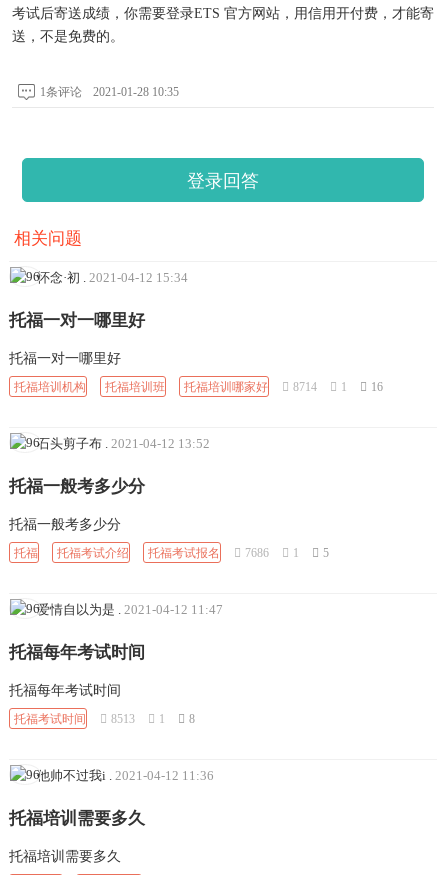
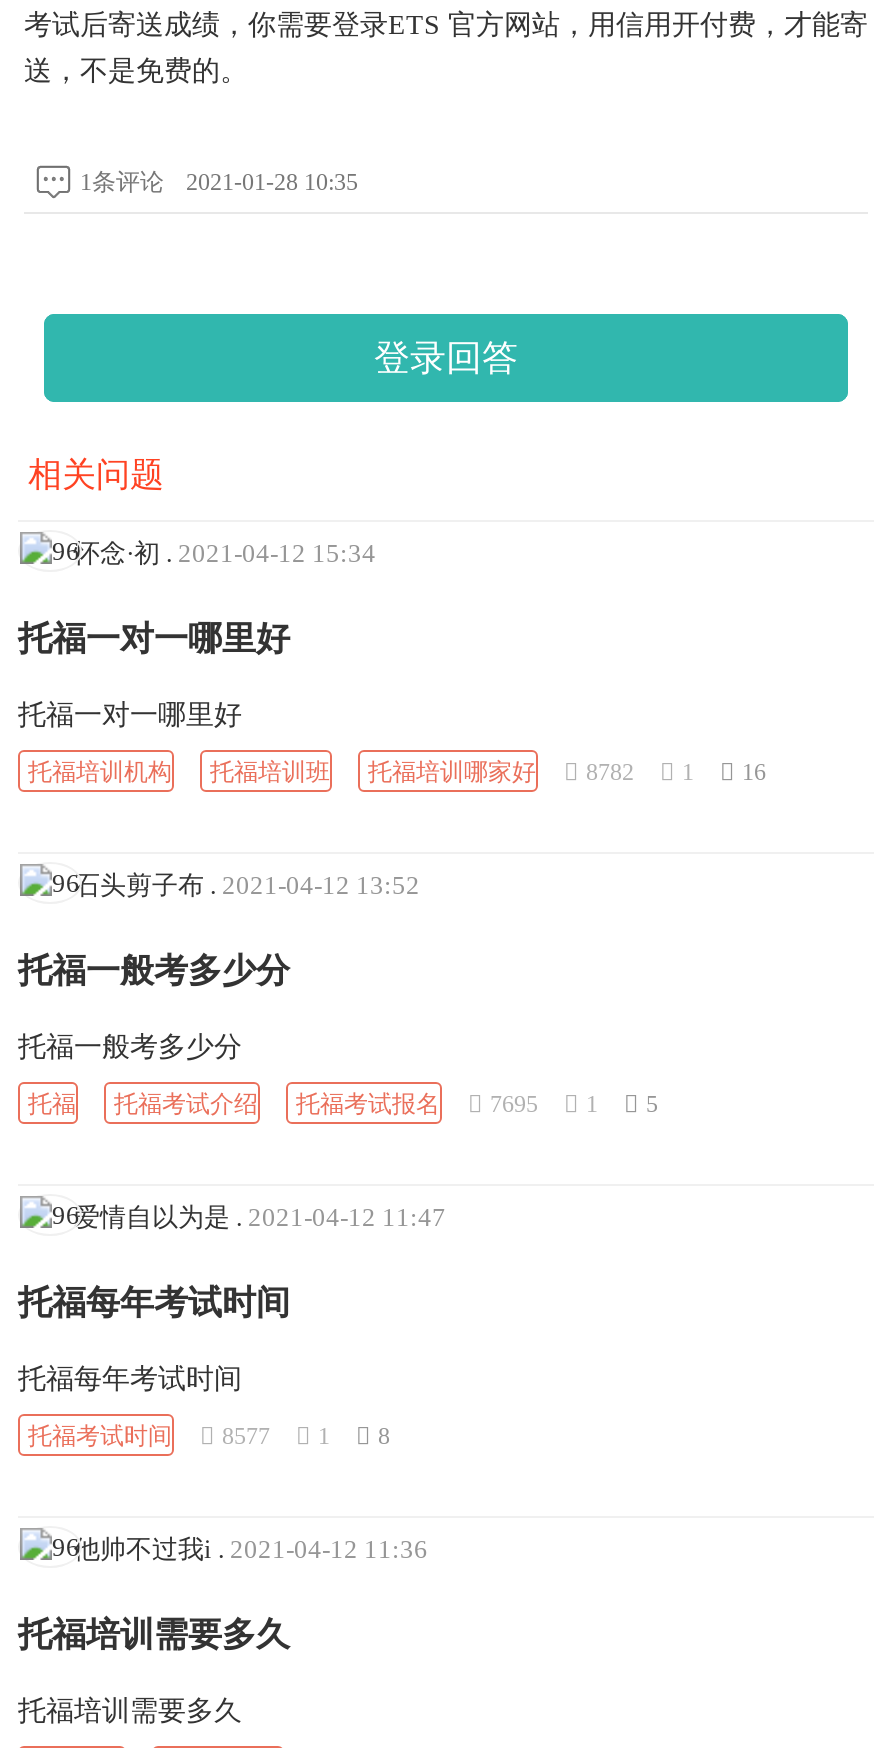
- 托福培训机构 托福培训班 托福培训哪家好 8714 1 16
+ 托福培训机构 托福培训班 托福培训哪家好 8782 1 16

- 托福 托福考试介绍 托福考试报名 7686 1 5
+ 托福 托福考试介绍 托福考试报名 7695 1 5

- 托福考试时间 8513 1 8
+ 托福考试时间 8577 1 8
